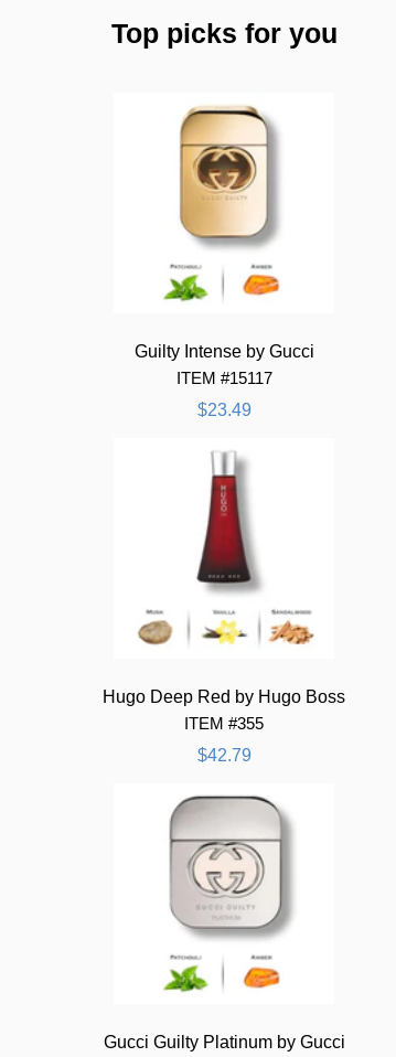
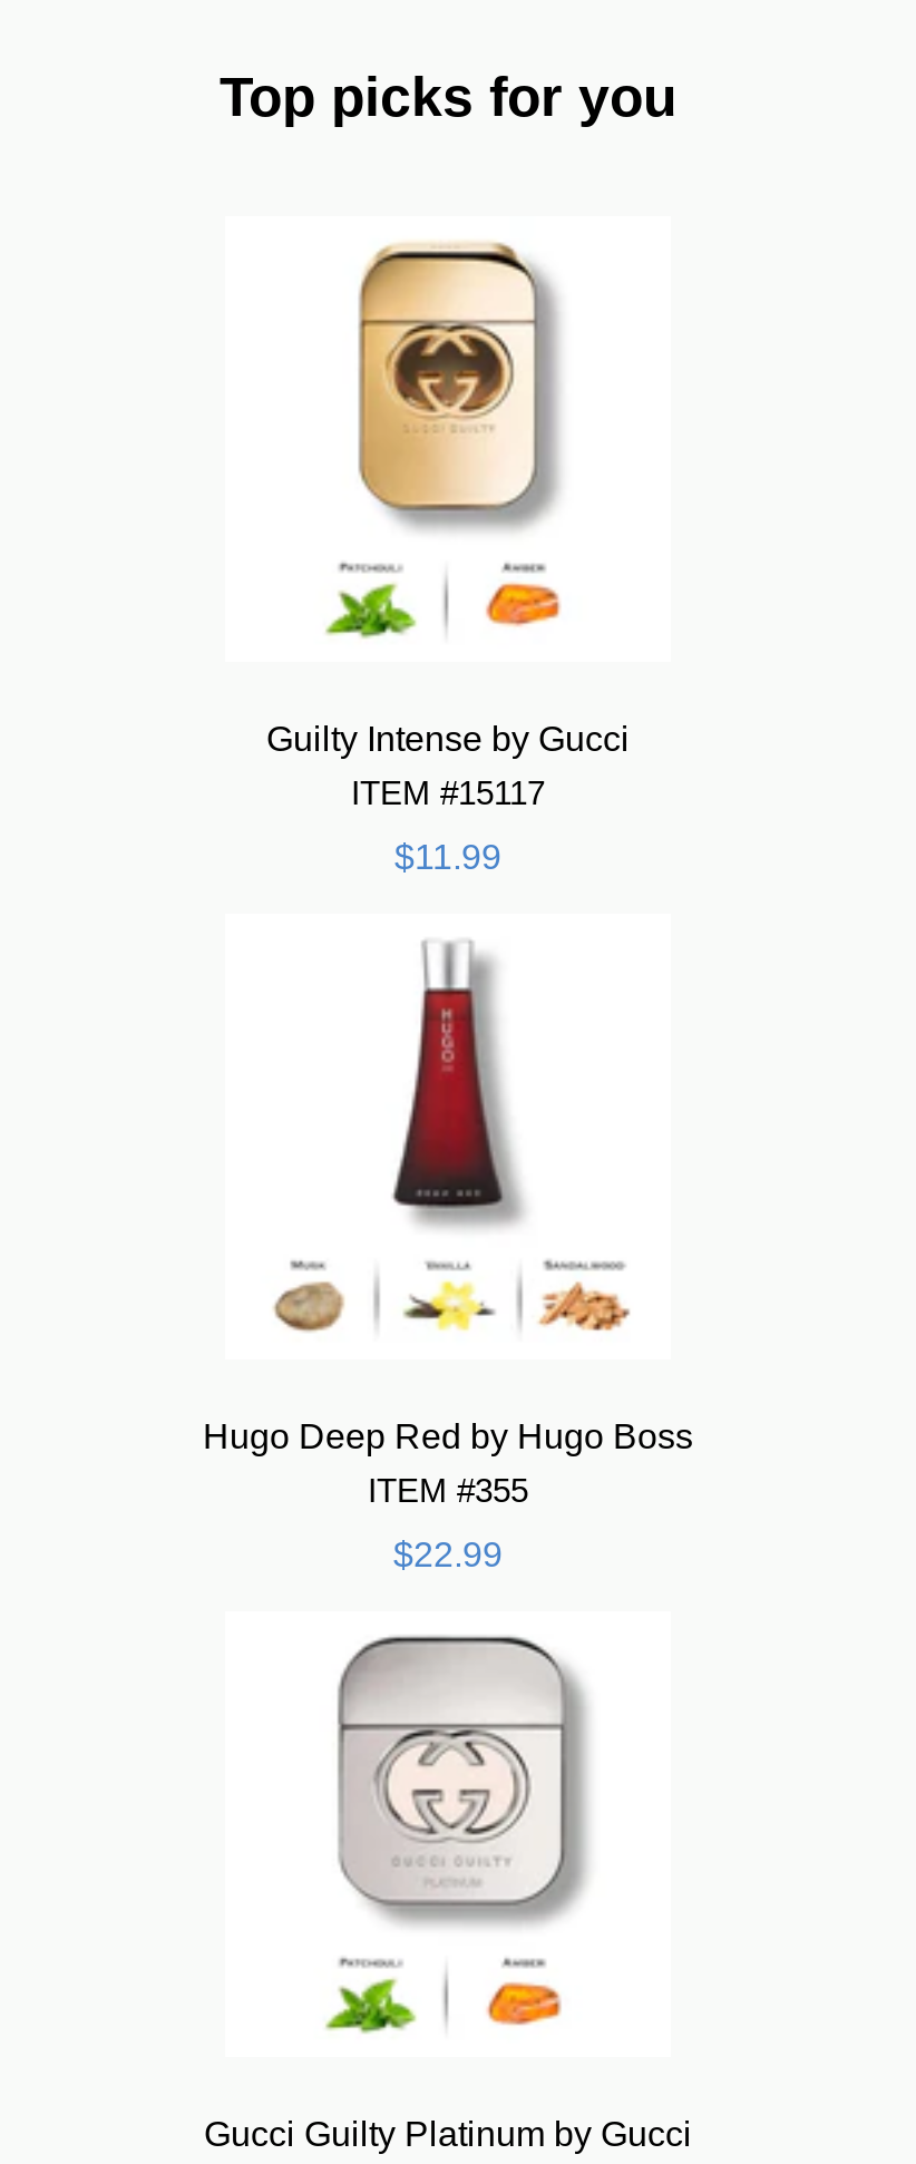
- $23.49
+ $11.99

- $42.79
+ $22.99
